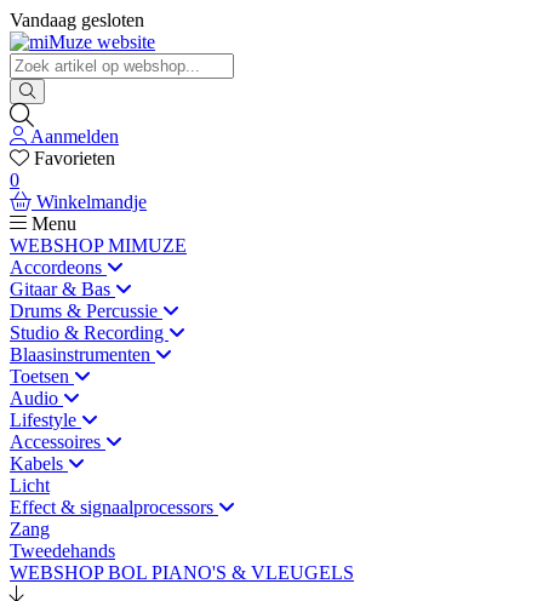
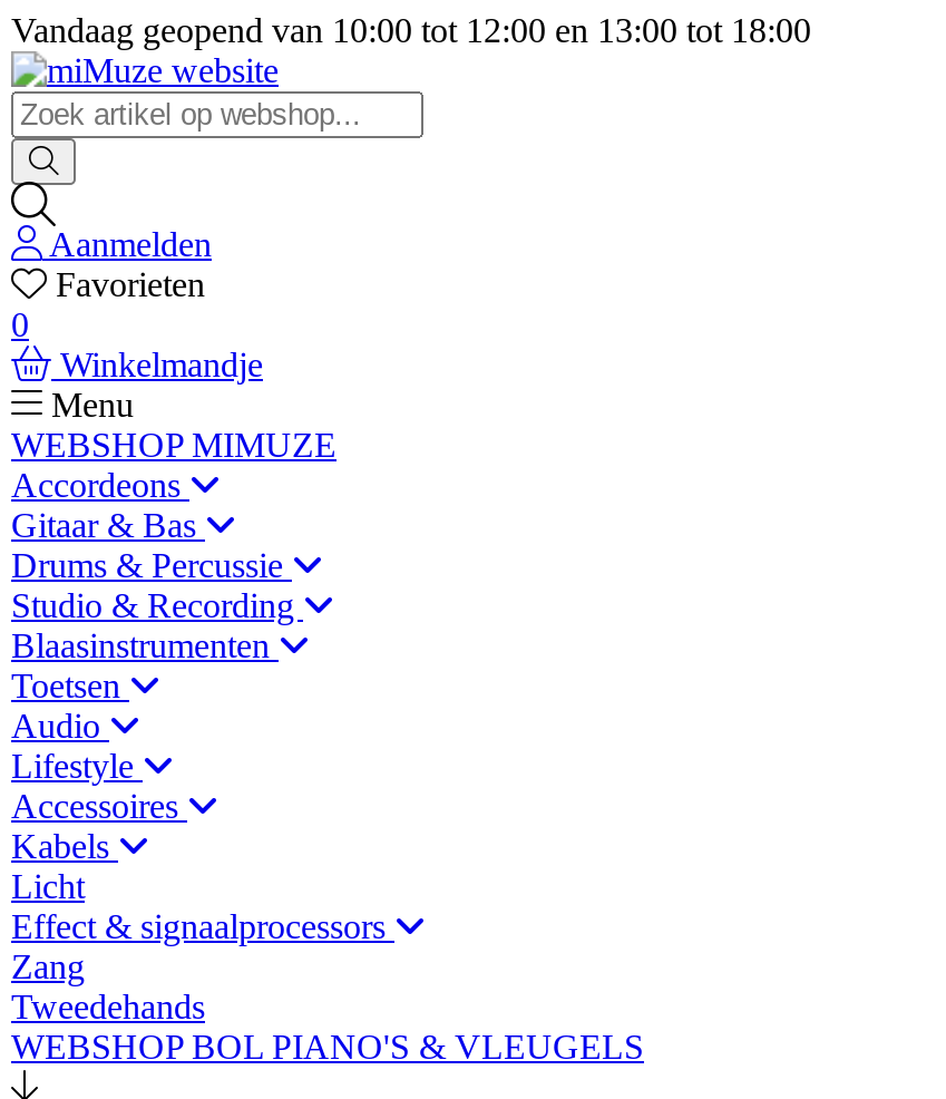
- Vandaag gesloten
+ Vandaag geopend van 10:00 tot 12:00 en 13:00 tot 18:00
